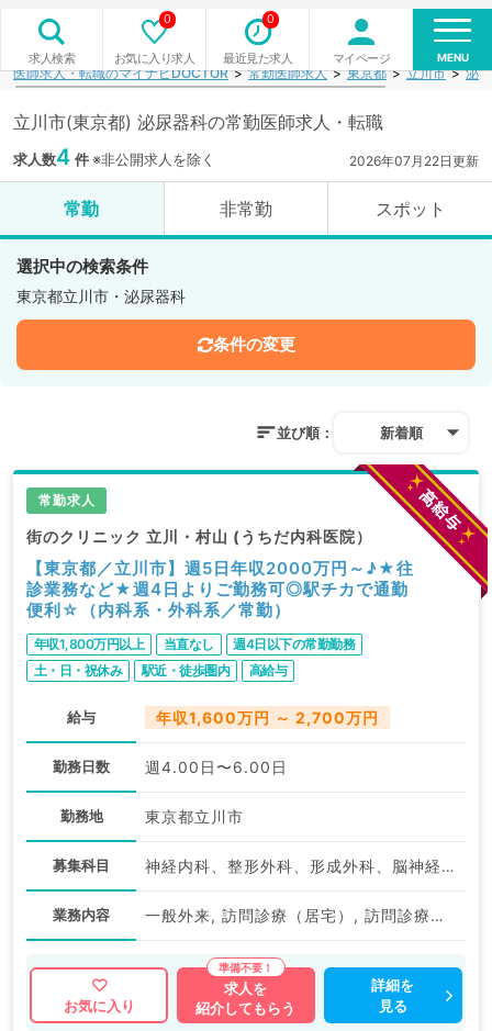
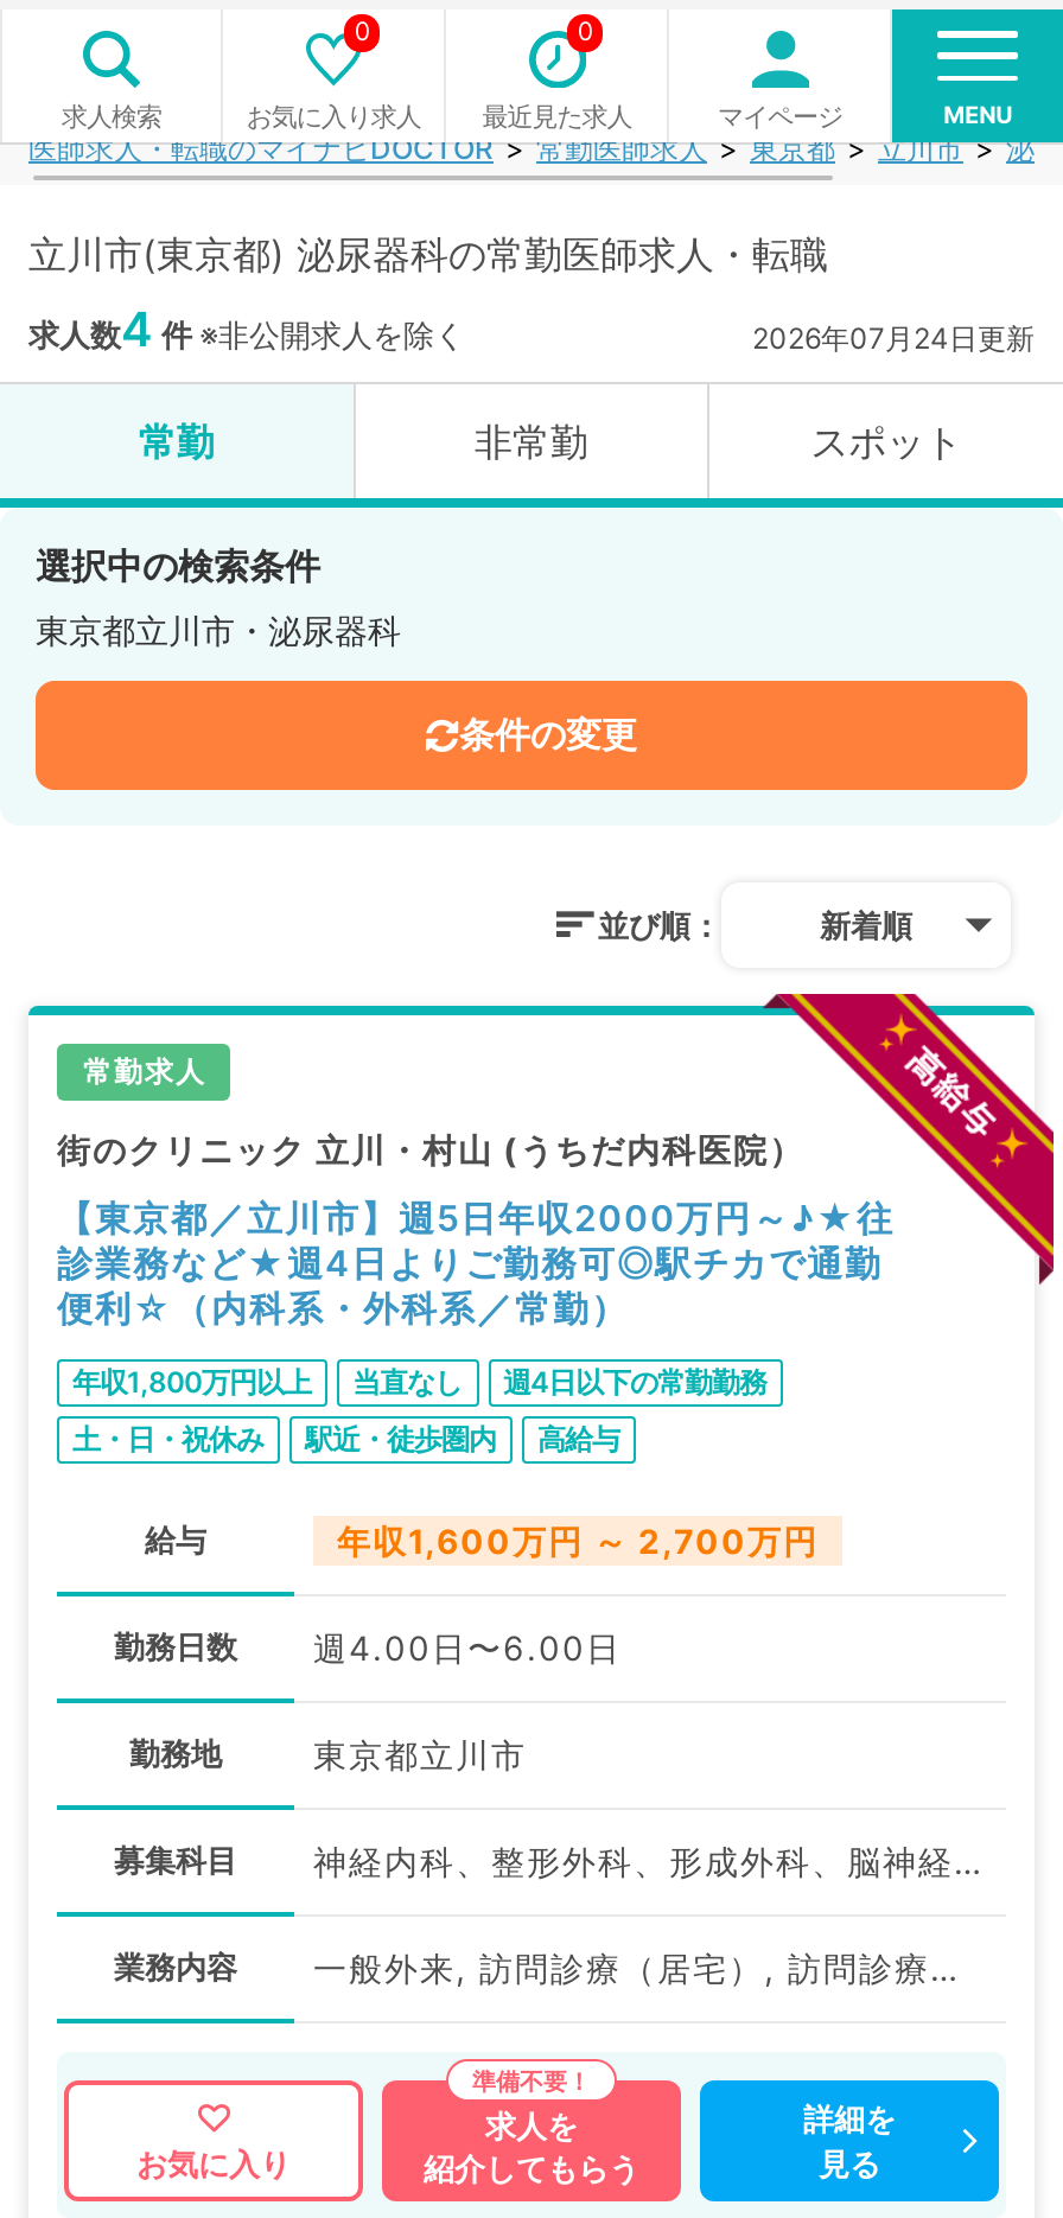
- 2026年07月22日更新
+ 2026年07月24日更新
